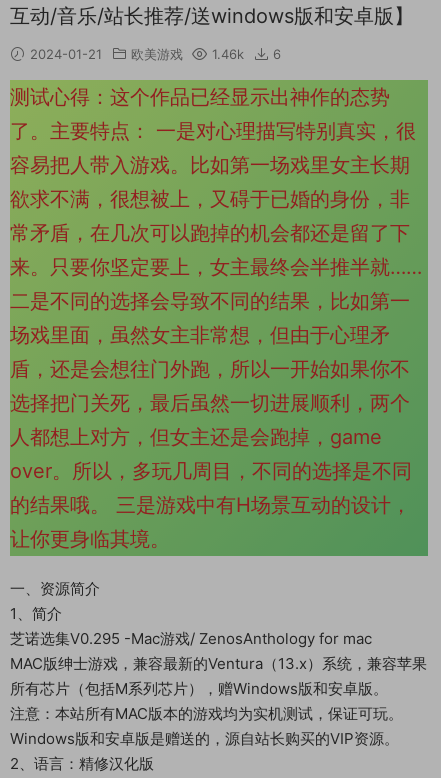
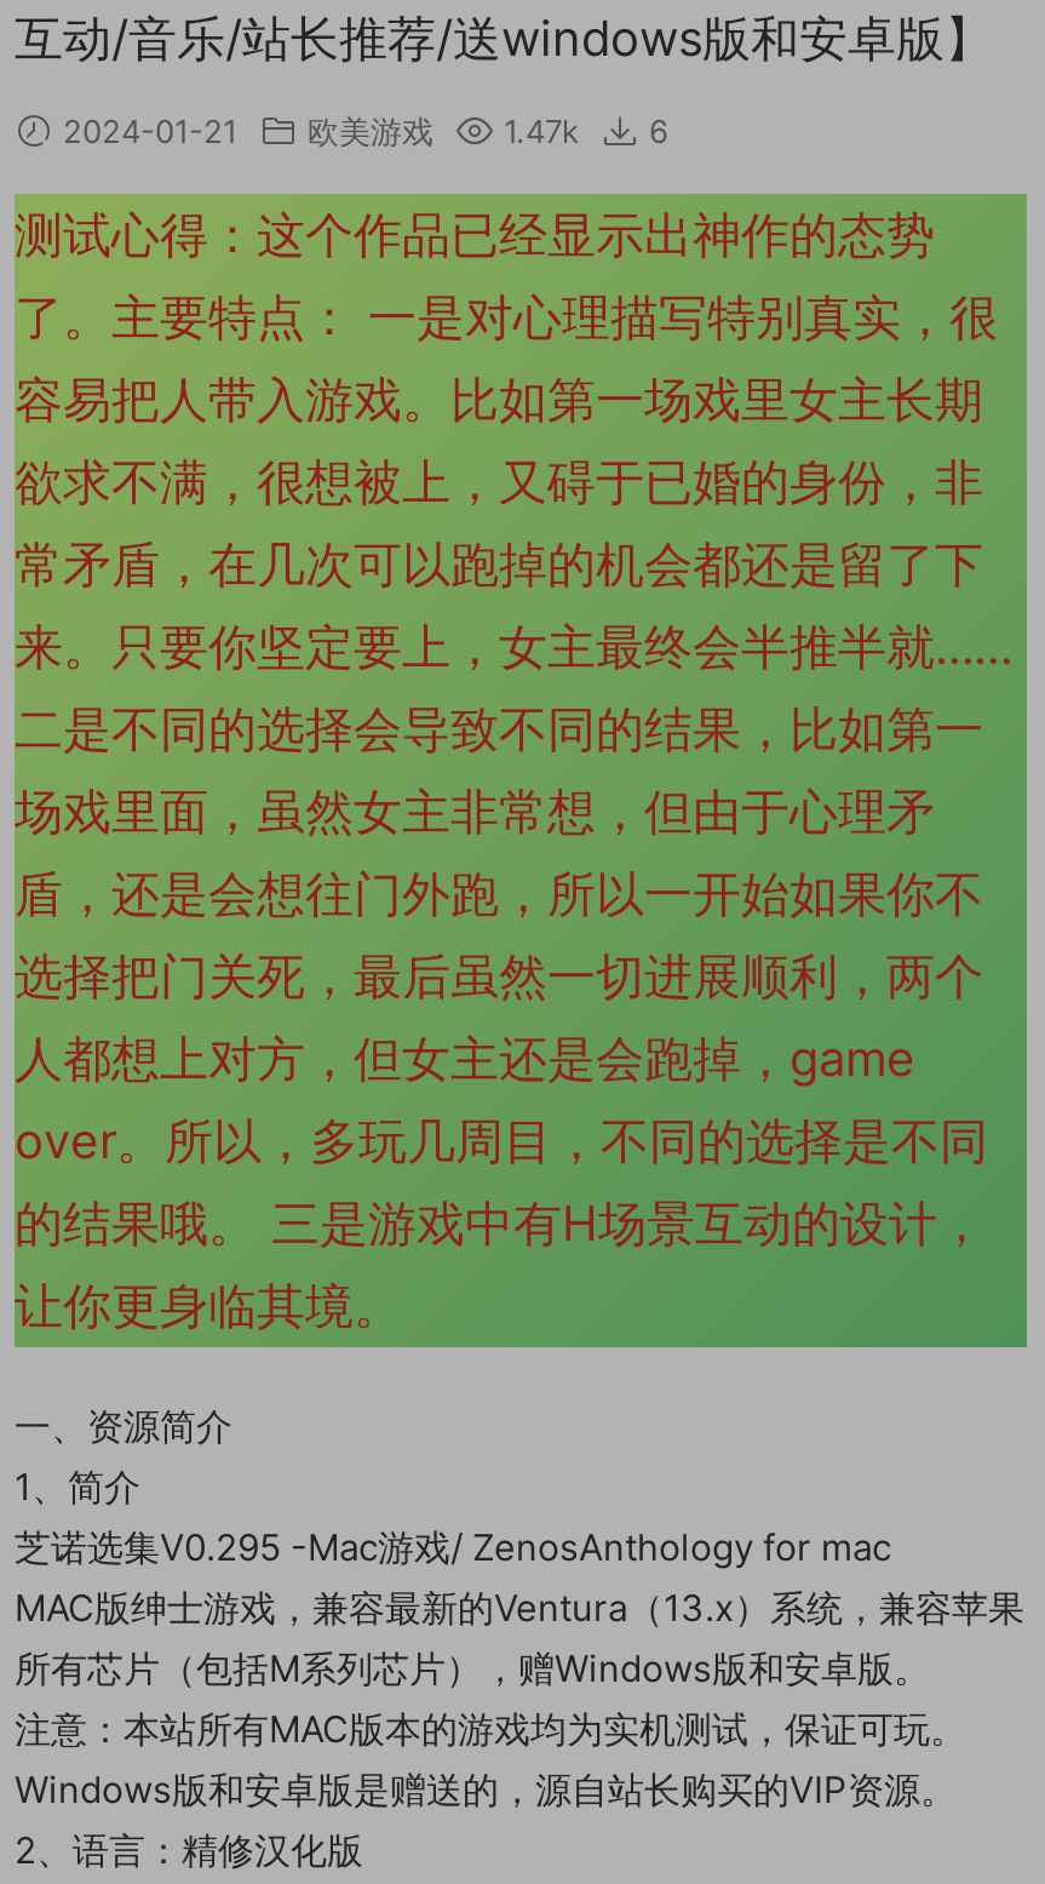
- 2024-01-21 欧美游戏 1.46k 6
+ 2024-01-21 欧美游戏 1.47k 6
